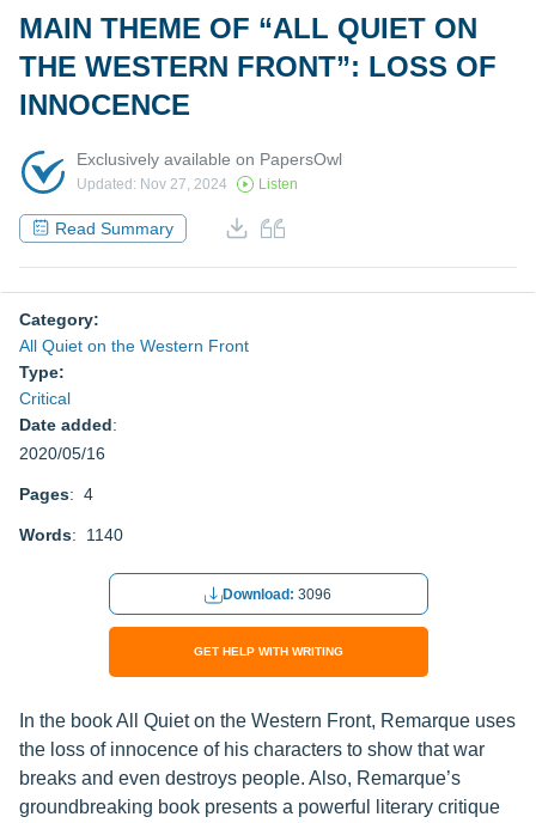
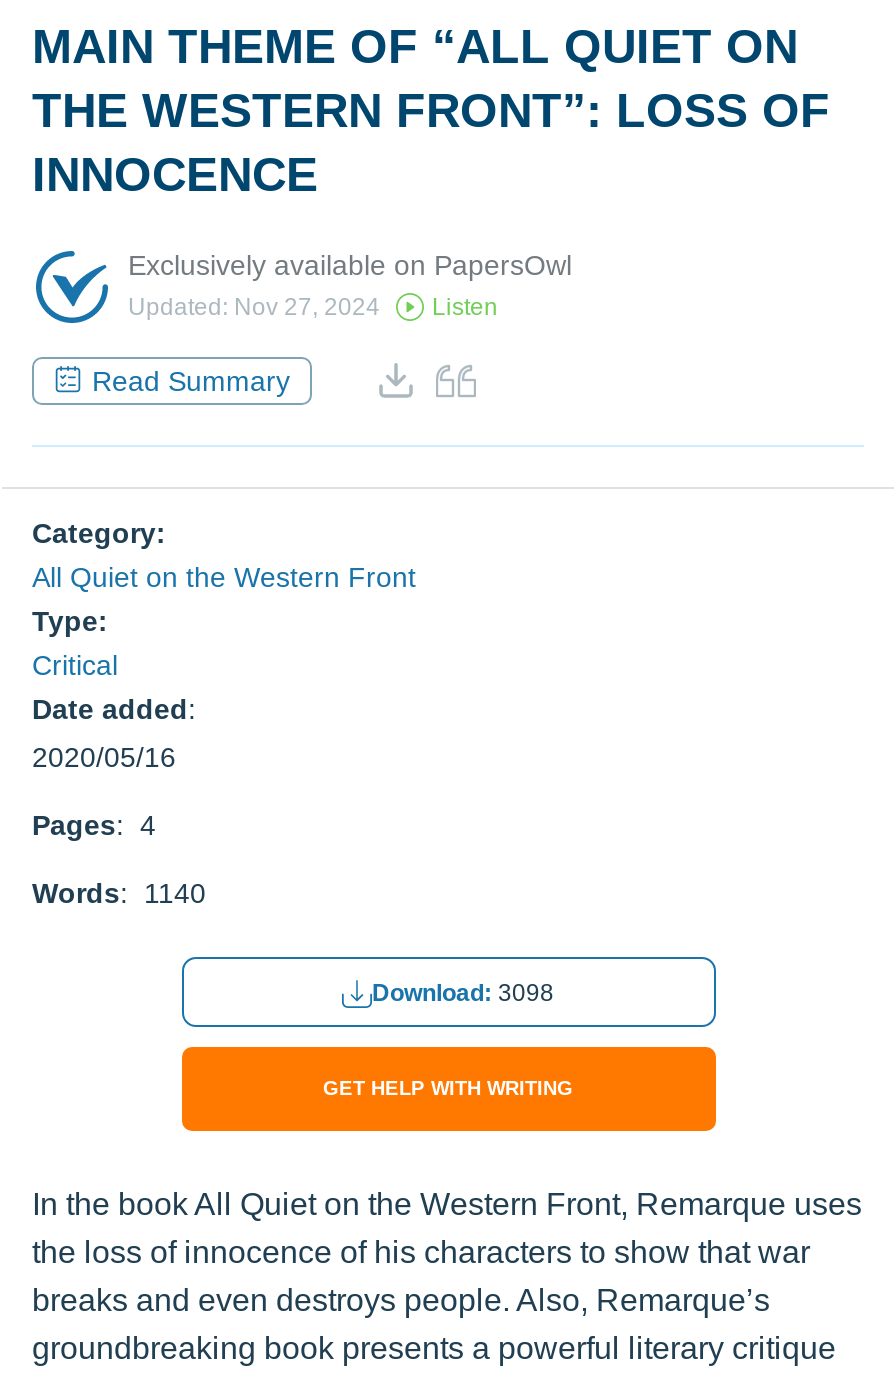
- Download: 3096
+ Download: 3098
